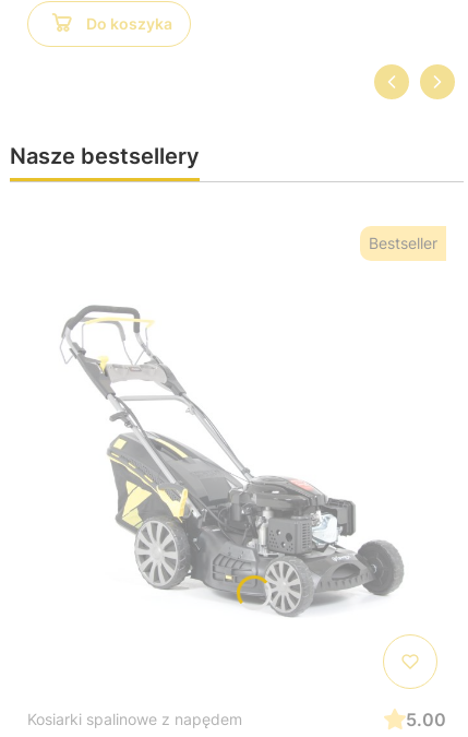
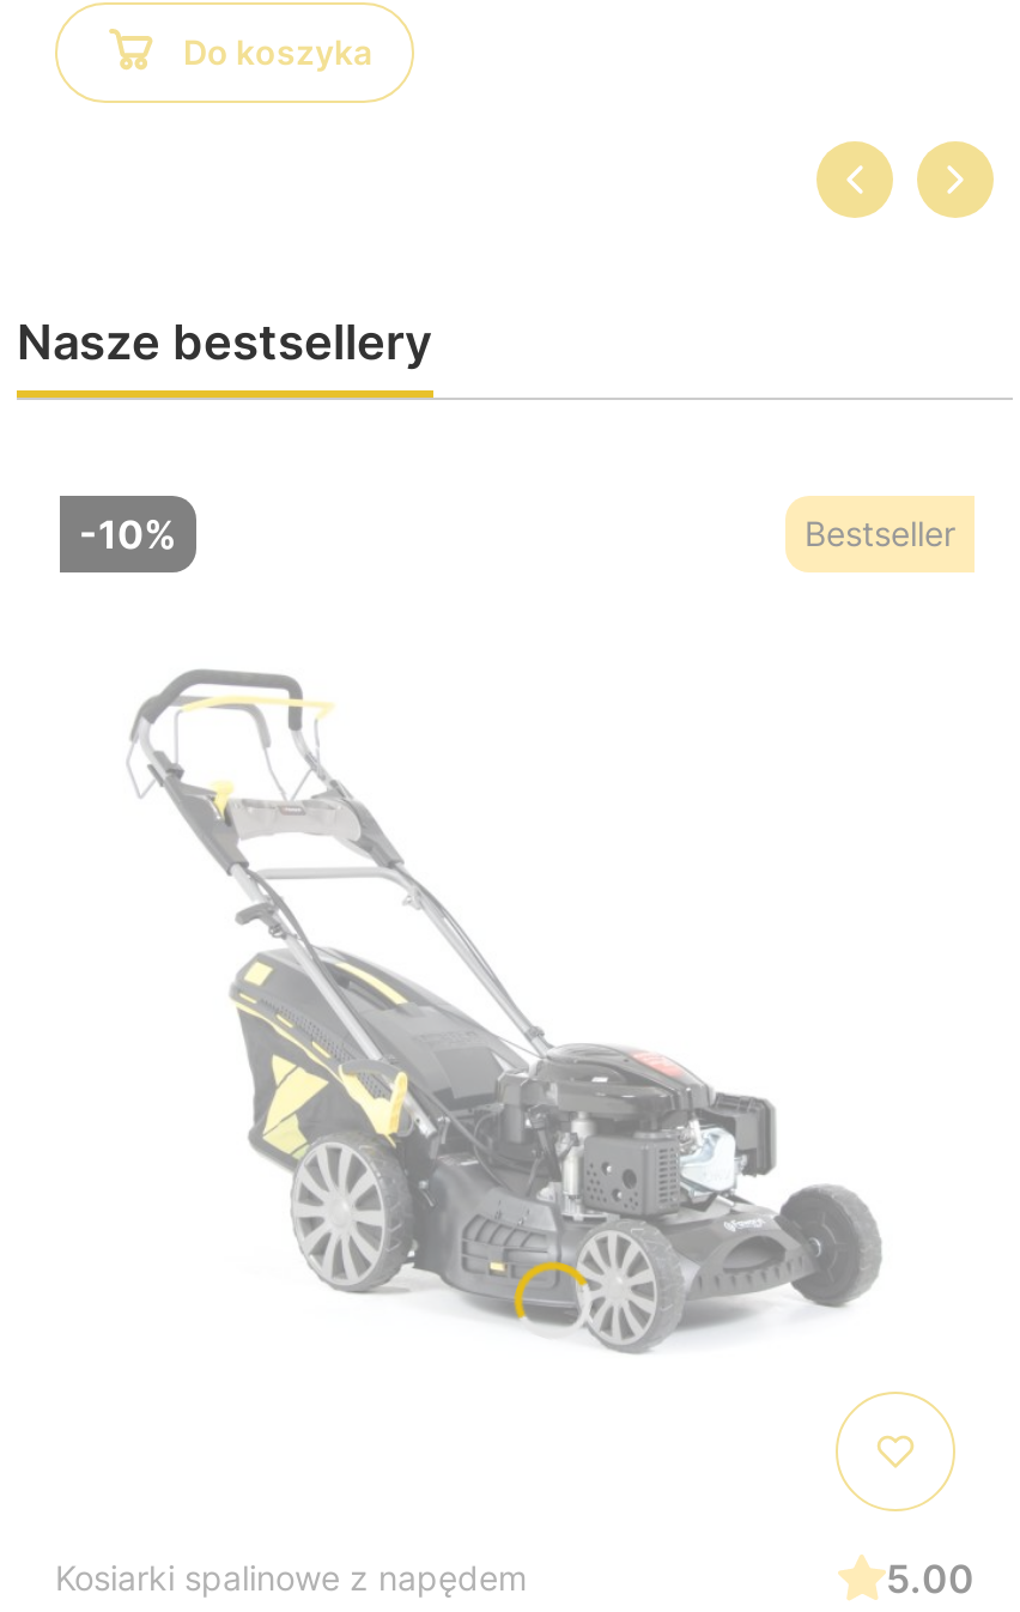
+ -10%
